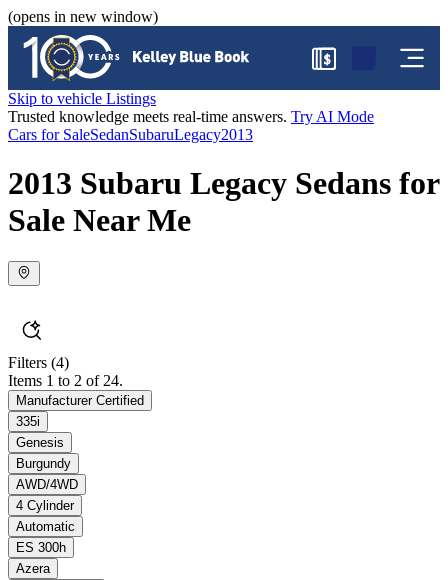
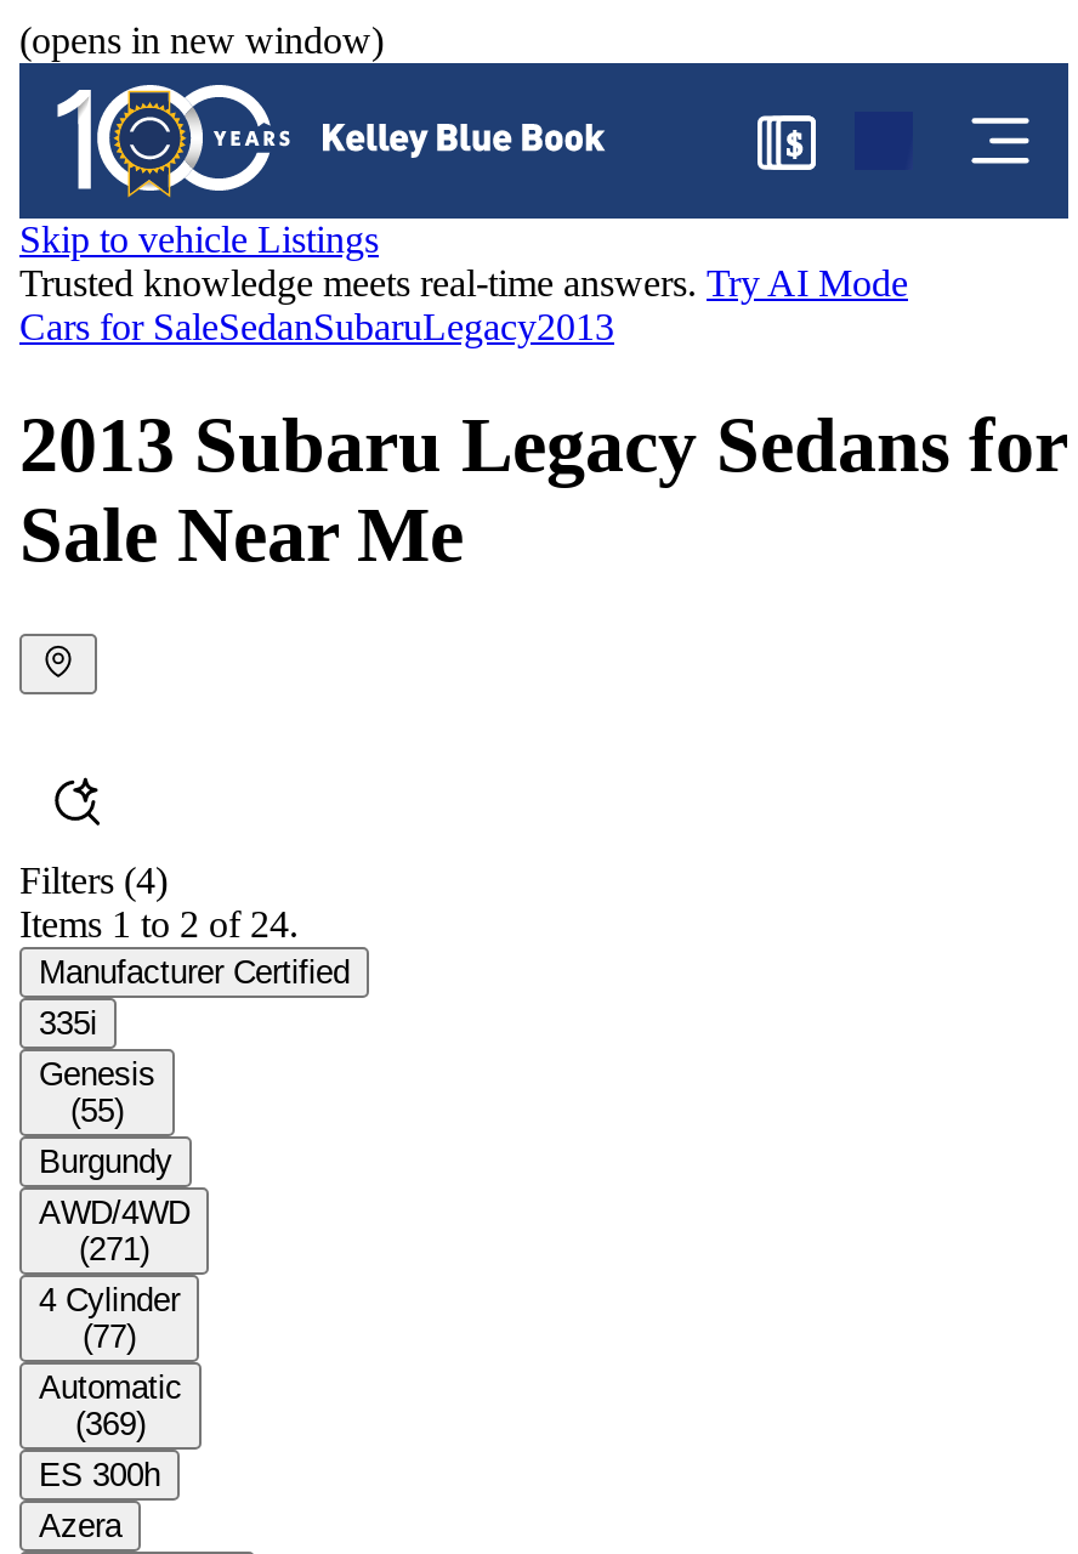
+ (55)

+ (271)

+ (77)

+ (369)
